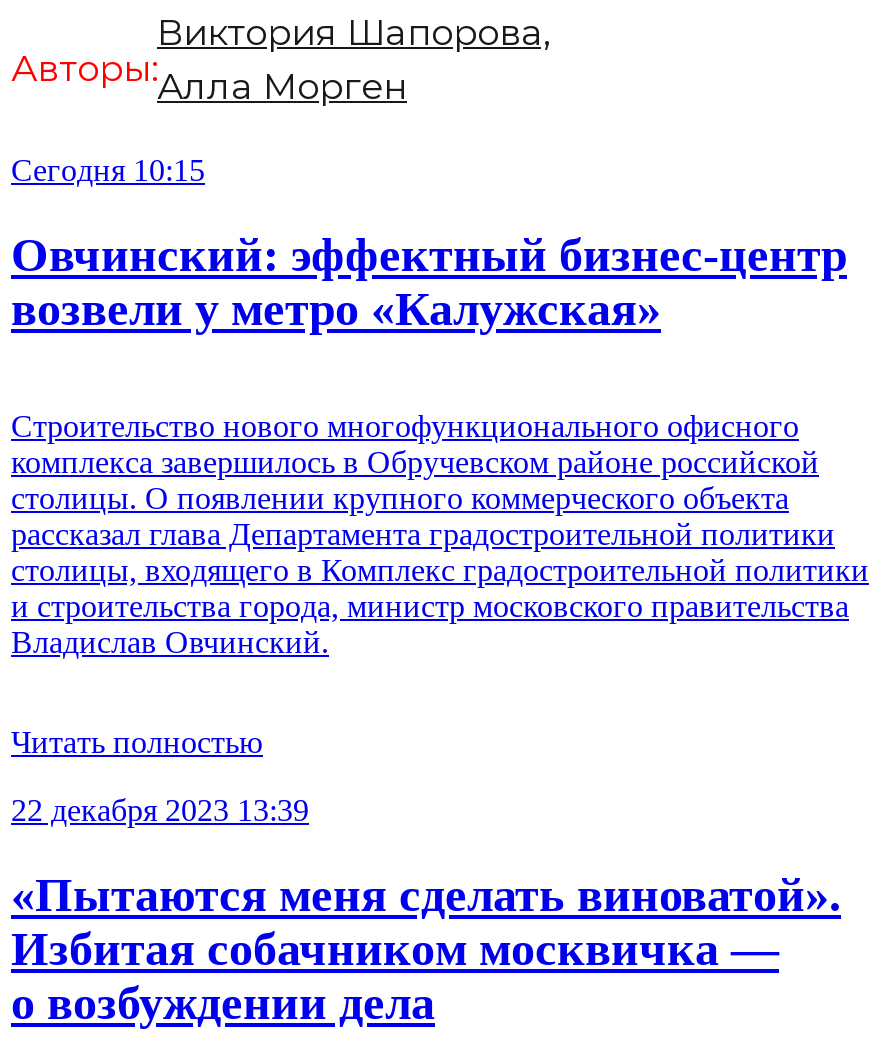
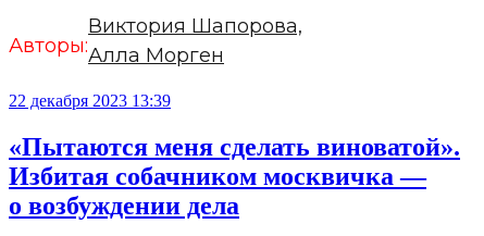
- Сегодня 10:15
- Овчинский: эффектный бизнес-центр
- возвели у метро «Калужская»
- Строительство нового многофункционального офисного
- комплекса завершилось в Обручевском районе российской
- столицы. О появлении крупного коммерческого объекта
- рассказал глава Департамента градостроительной политики
- столицы, входящего в Комплекс градостроительной политики
- и строительства города, министр московского правительства
- Владислав Овчинский.
- Читать полностью
